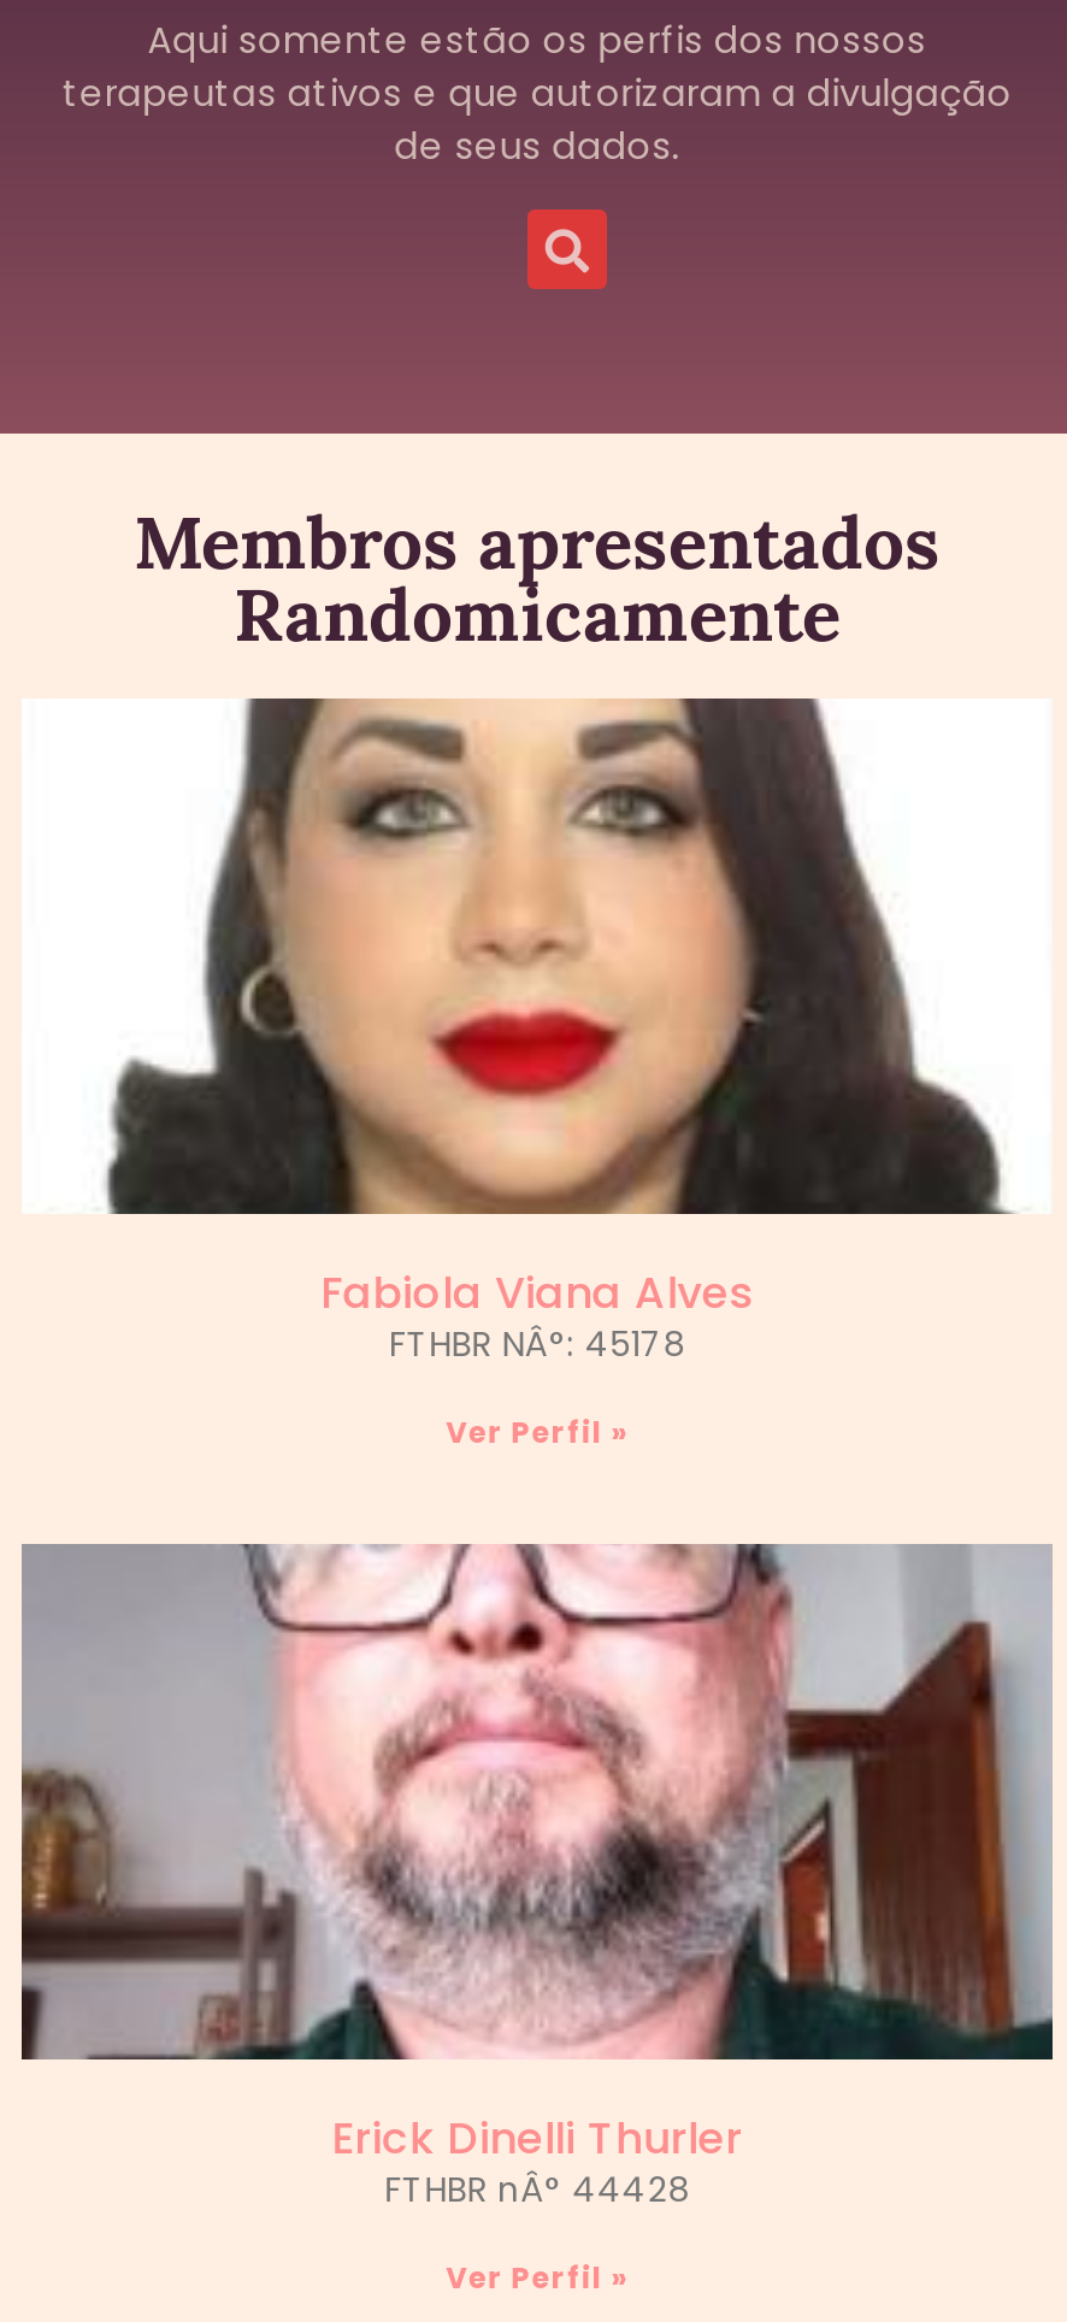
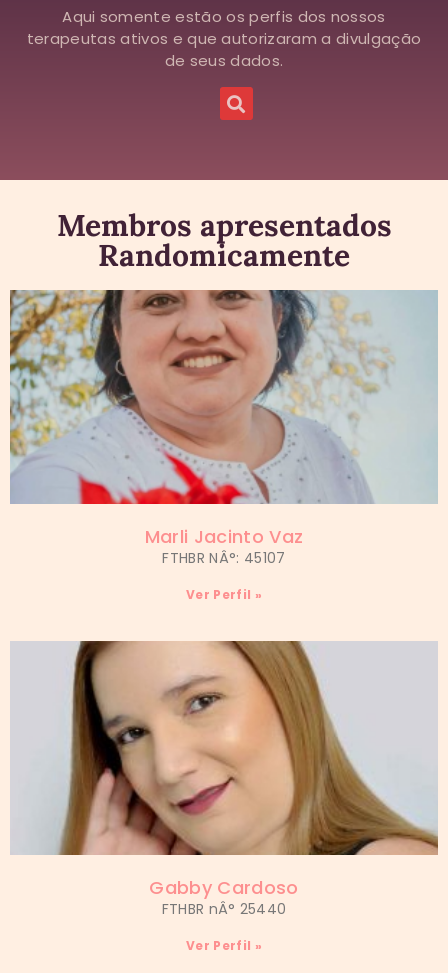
- [image]
- Fabiola Viana Alves
- FTHBR NÂ°: 45178
+ [image]
+ Marli Jacinto Vaz
+ FTHBR NÂ°: 45107

- [image]
- Erick Dinelli Thurler
- FTHBR nÂ° 44428
+ [image]
+ Gabby Cardoso
+ FTHBR nÂ° 25440
